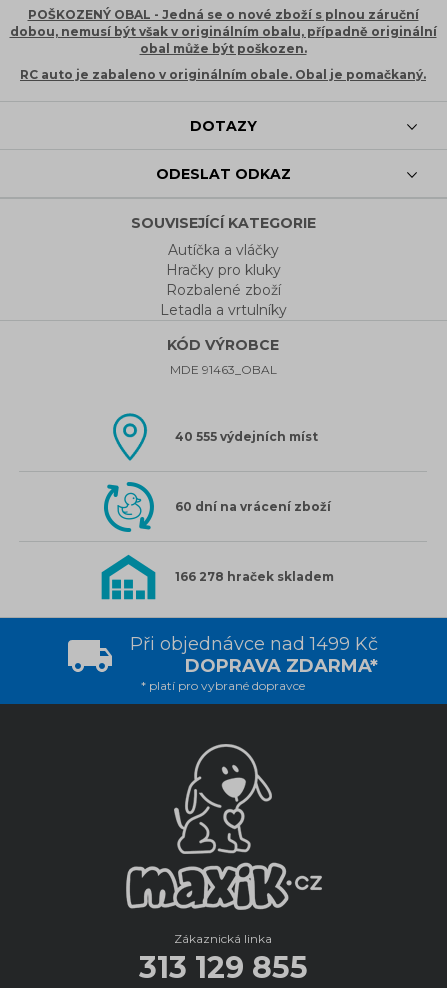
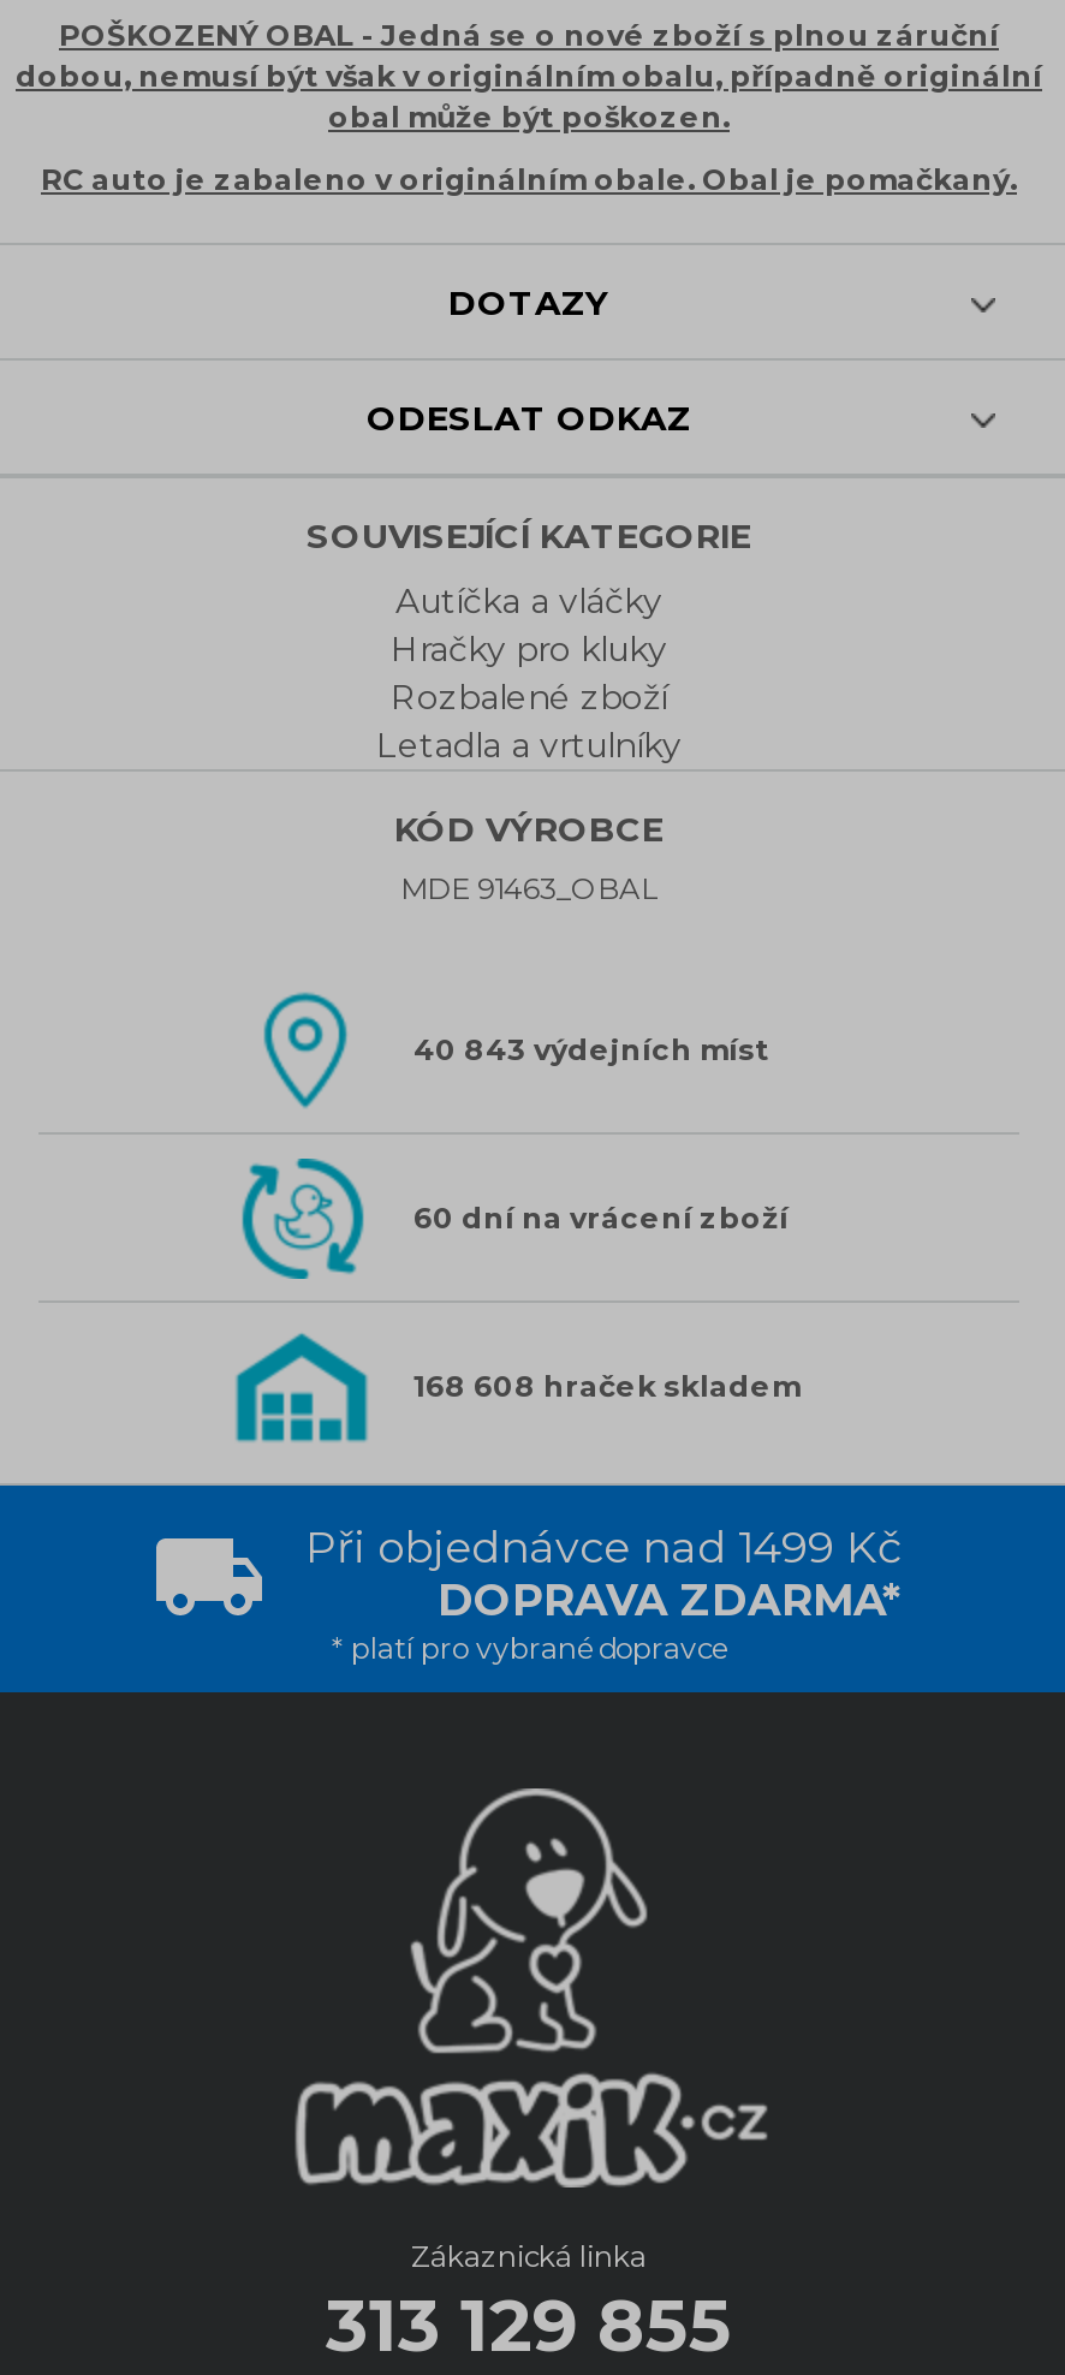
- 40 555 výdejních míst
+ 40 843 výdejních míst

- 166 278 hraček skladem
+ 168 608 hraček skladem
